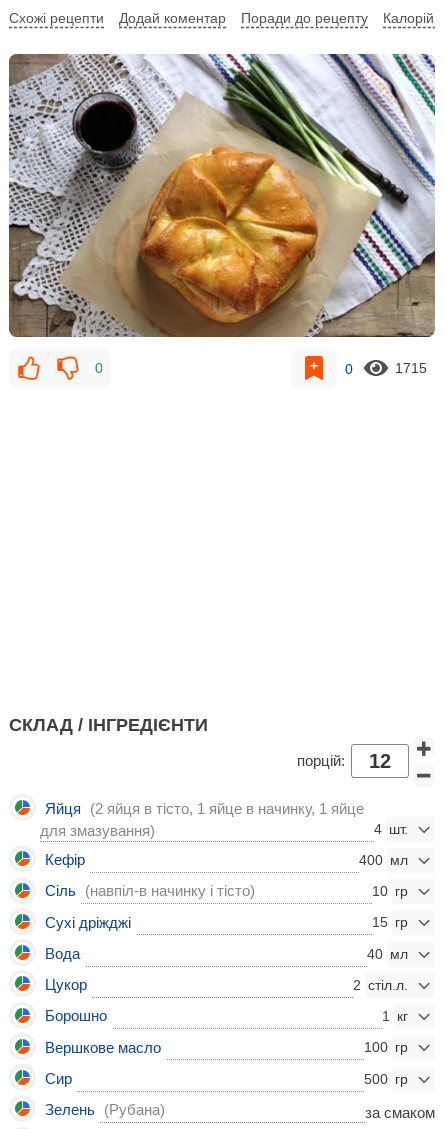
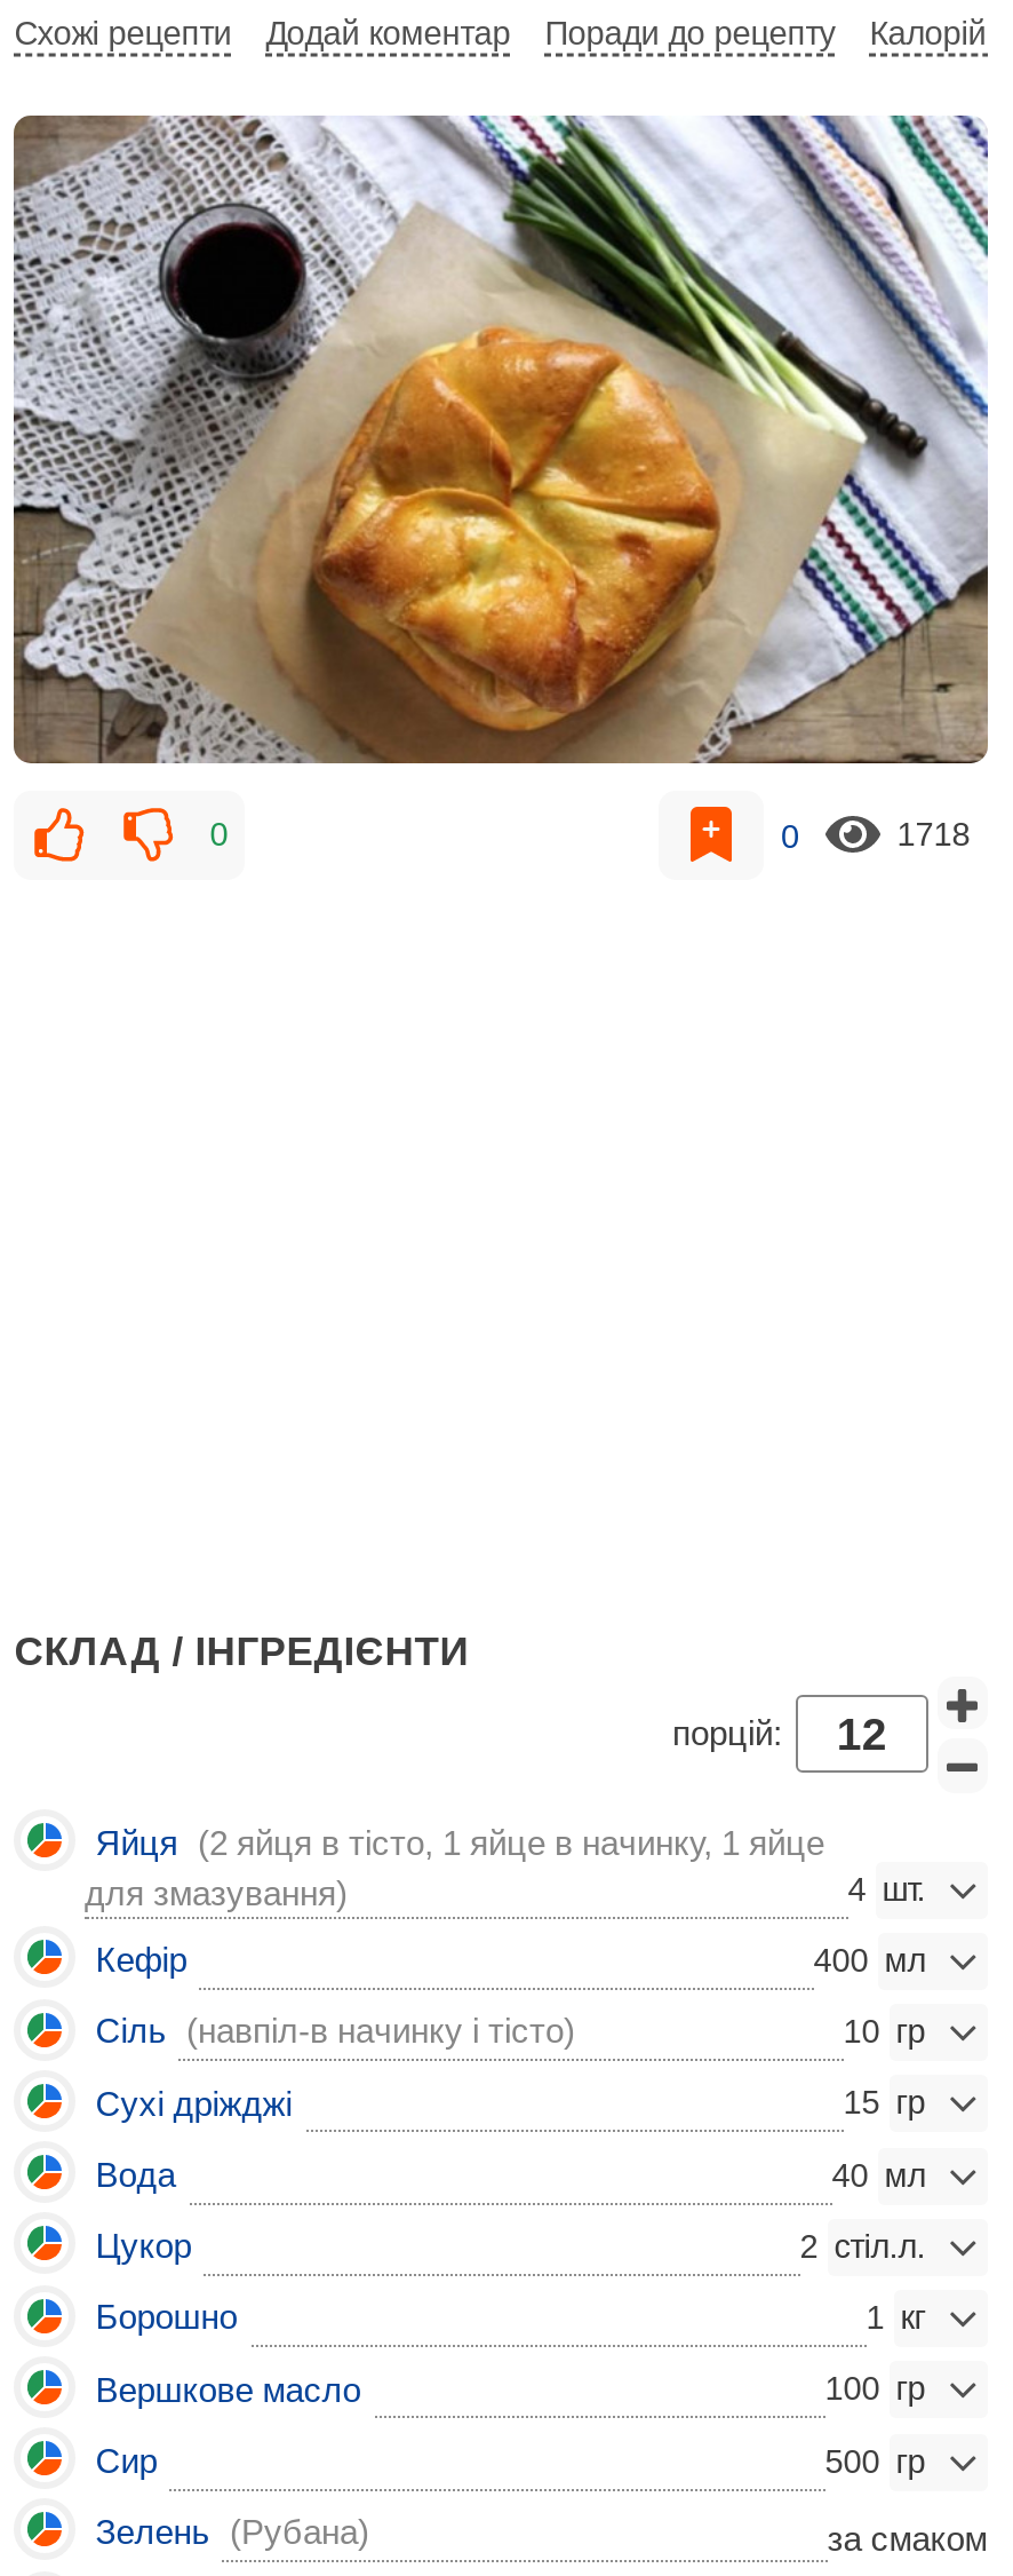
- 1715
+ 1718
